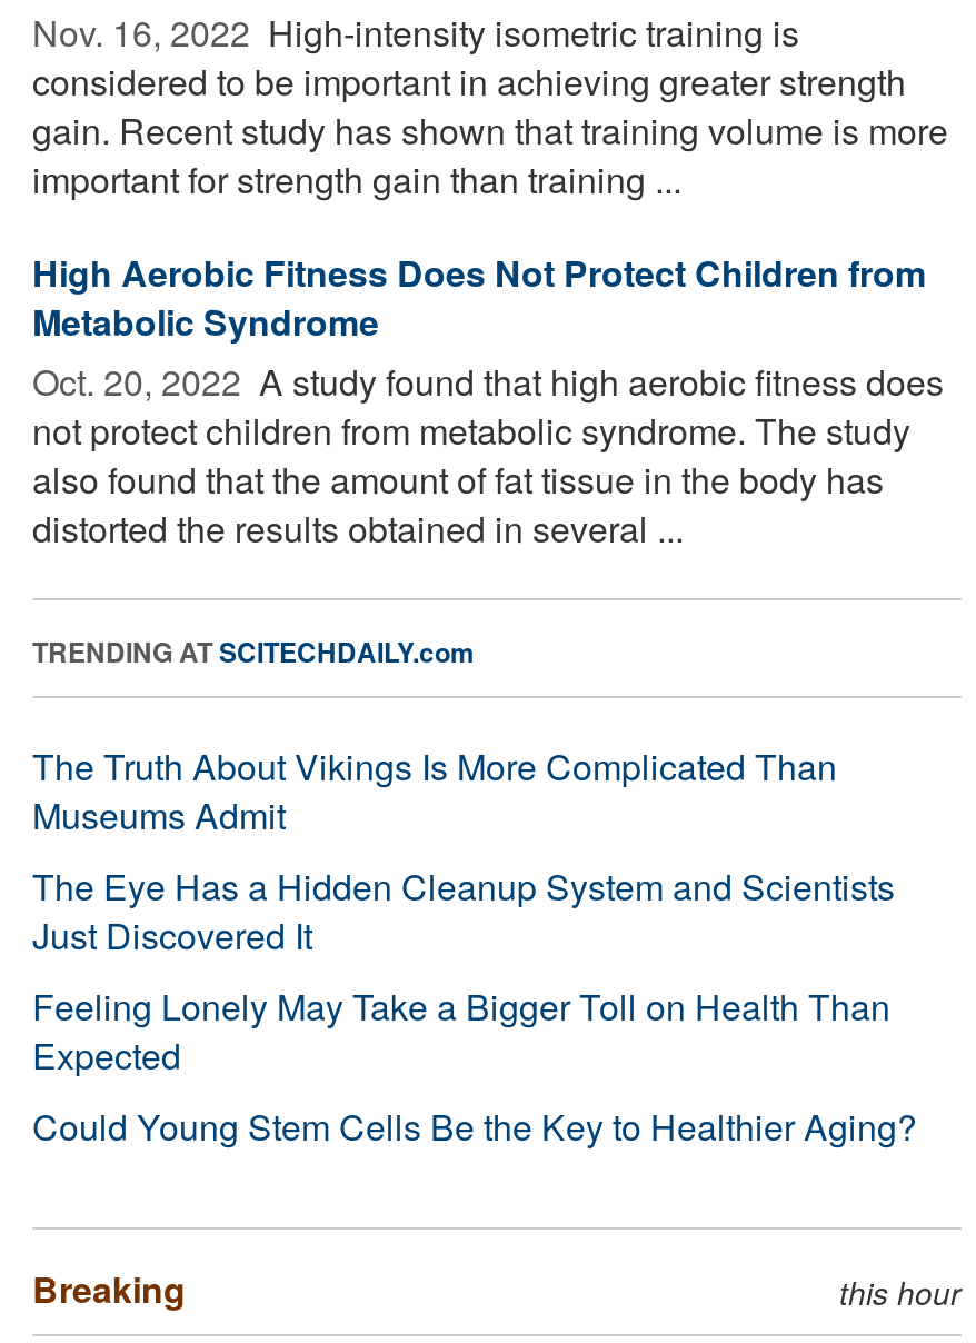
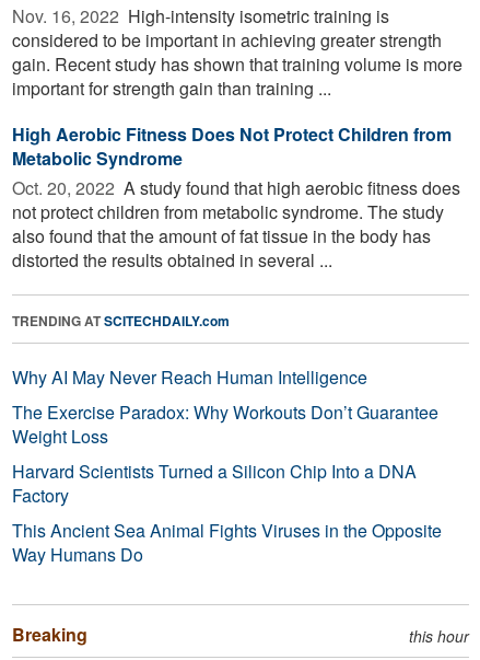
- The Truth About Vikings Is More Complicated Than
- Museums Admit
- The Eye Has a Hidden Cleanup System and Scientists
- Just Discovered It
- Feeling Lonely May Take a Bigger Toll on Health Than
- Expected
- Could Young Stem Cells Be the Key to Healthier Aging?
+ Why AI May Never Reach Human Intelligence
+ The Exercise Paradox: Why Workouts Don’t Guarantee
+ Weight Loss
+ Harvard Scientists Turned a Silicon Chip Into a DNA
+ Factory
+ This Ancient Sea Animal Fights Viruses in the Opposite
+ Way Humans Do
